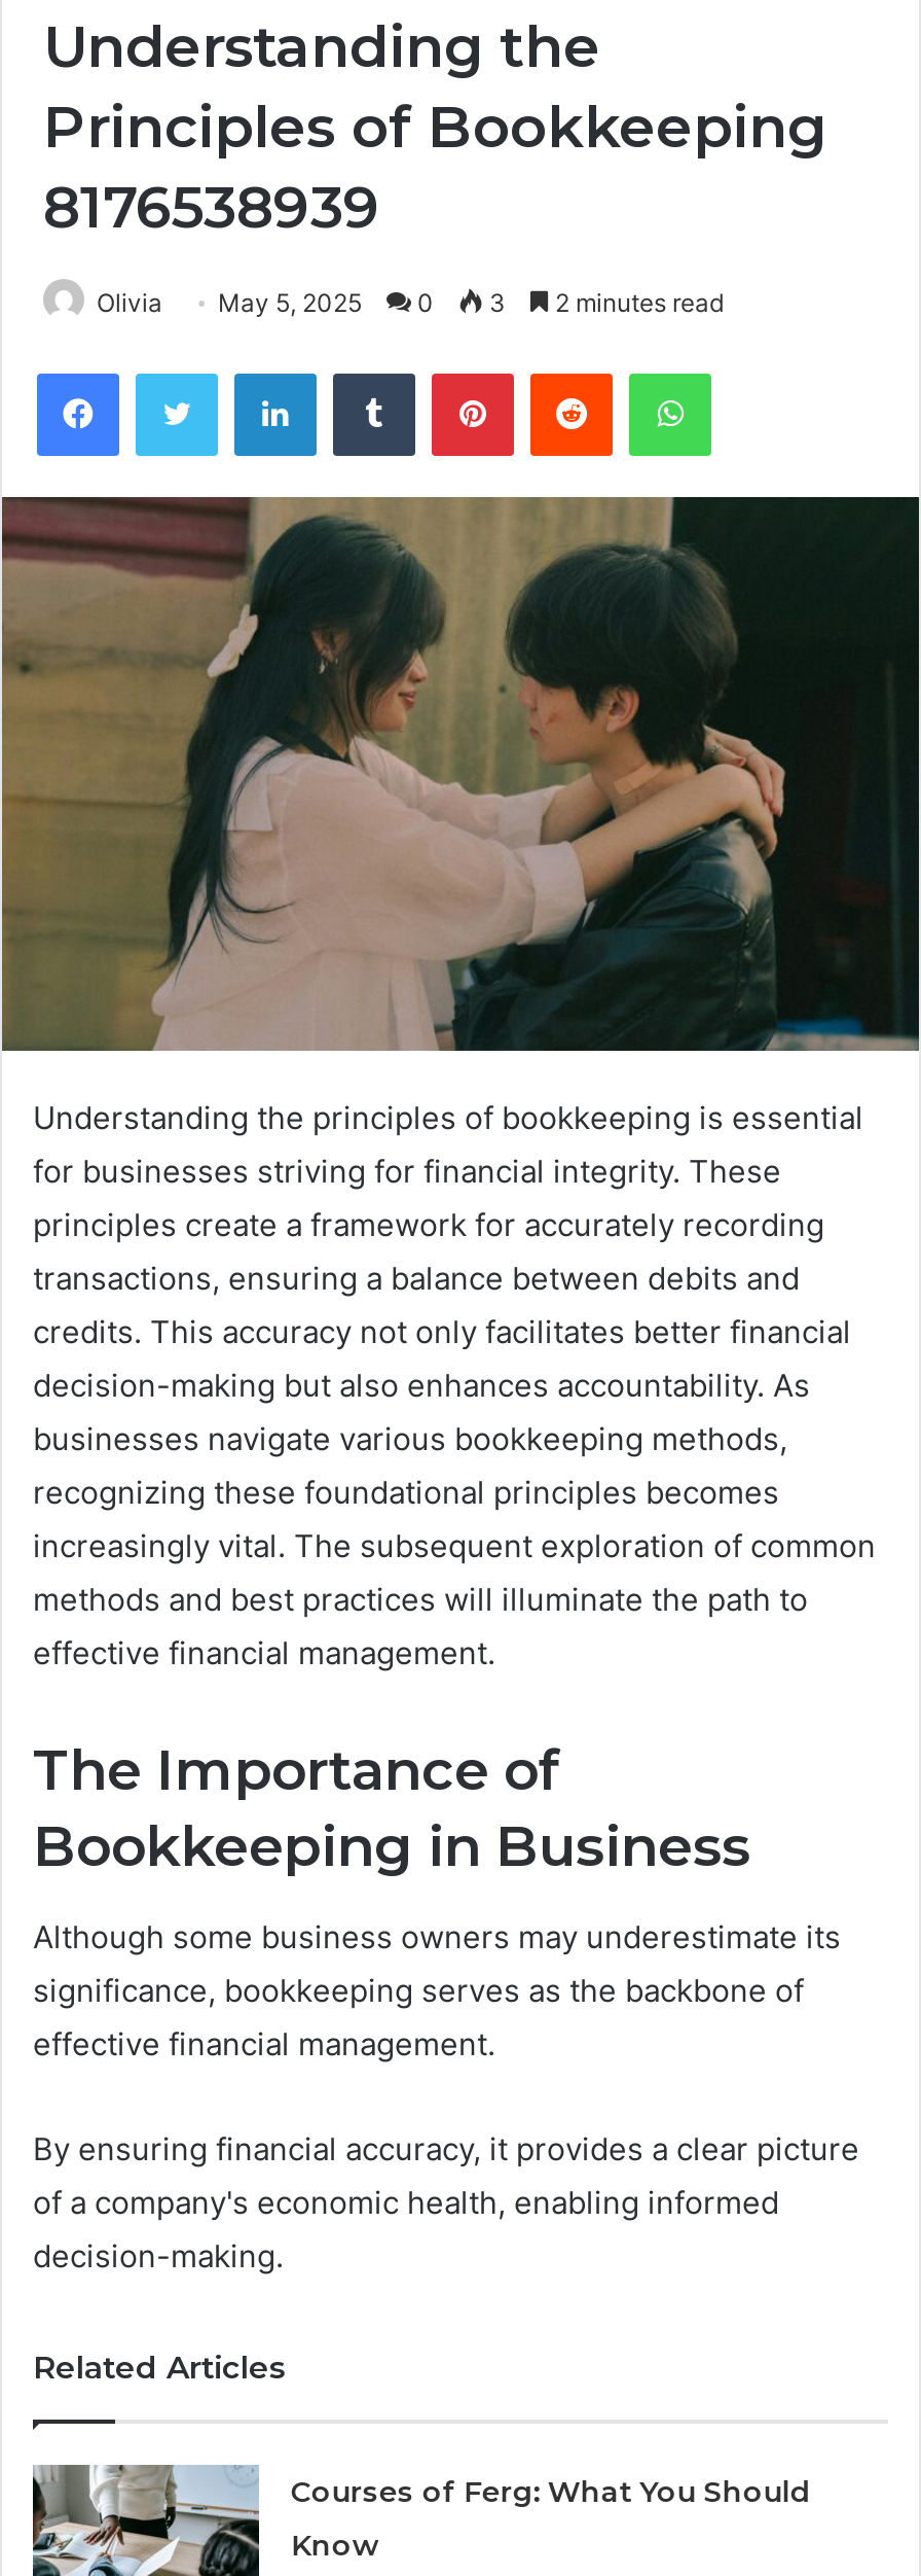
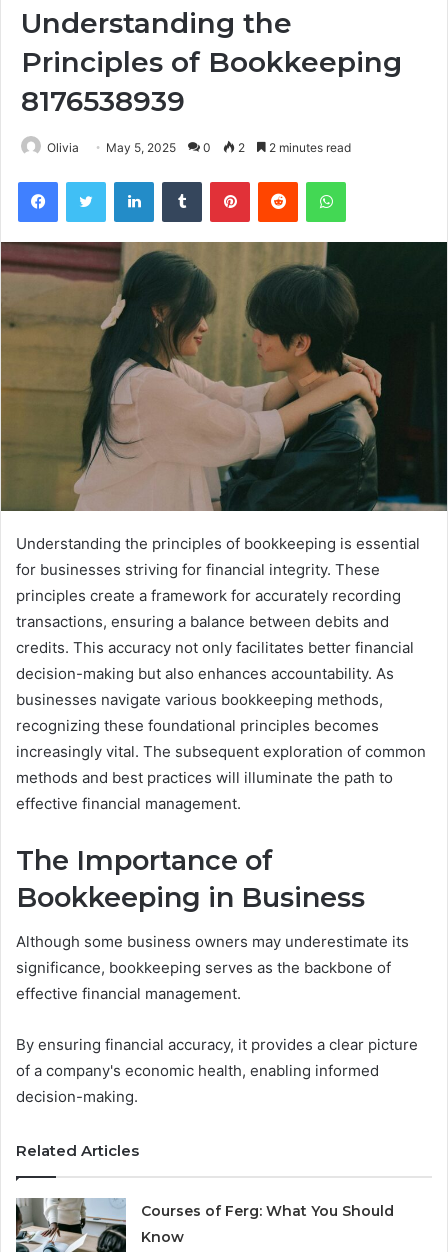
- Olivia May 5, 2025 0 3 2 minutes read
+ Olivia May 5, 2025 0 2 2 minutes read
